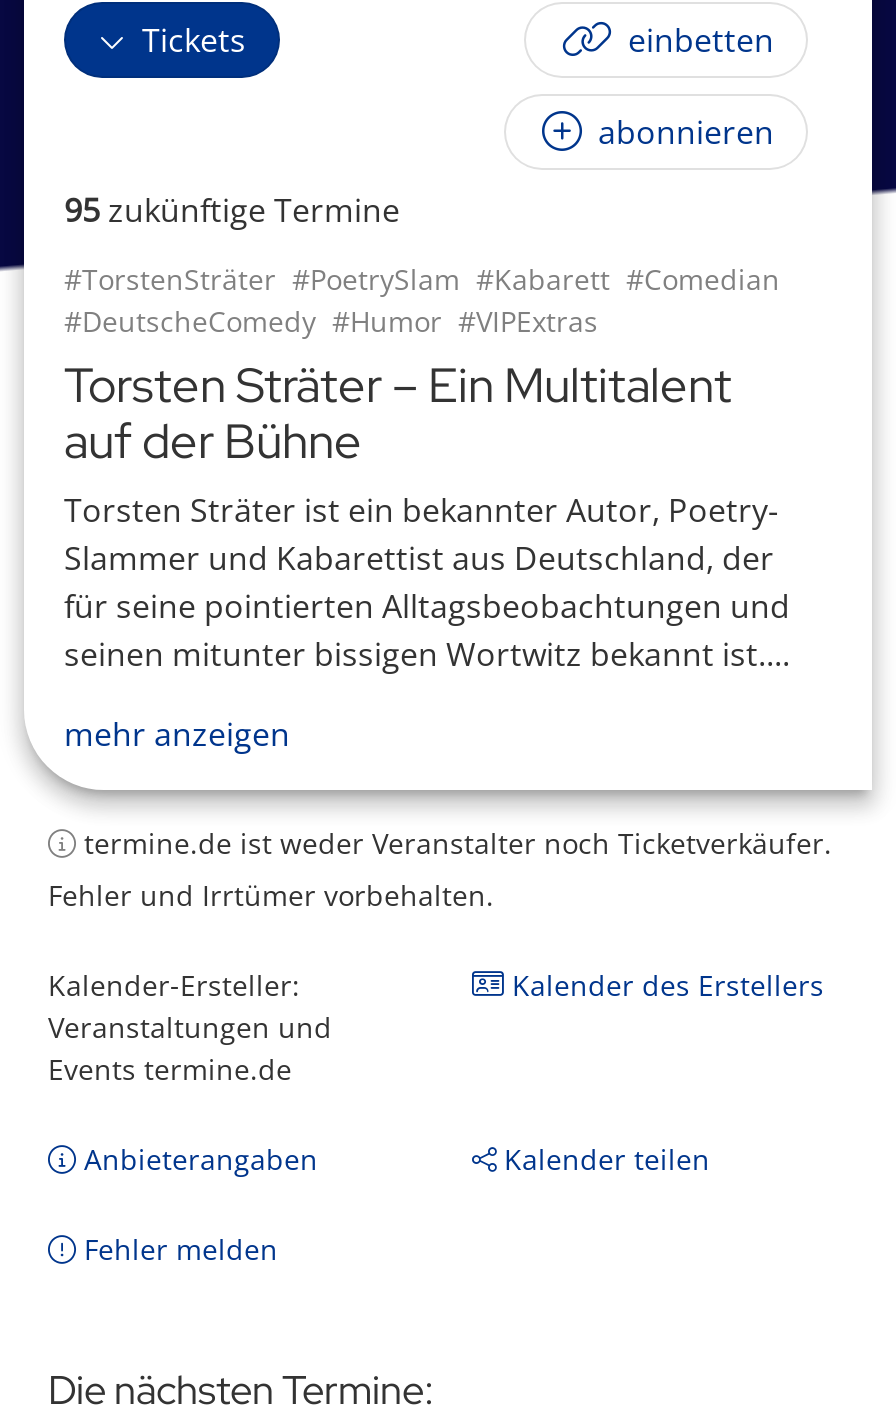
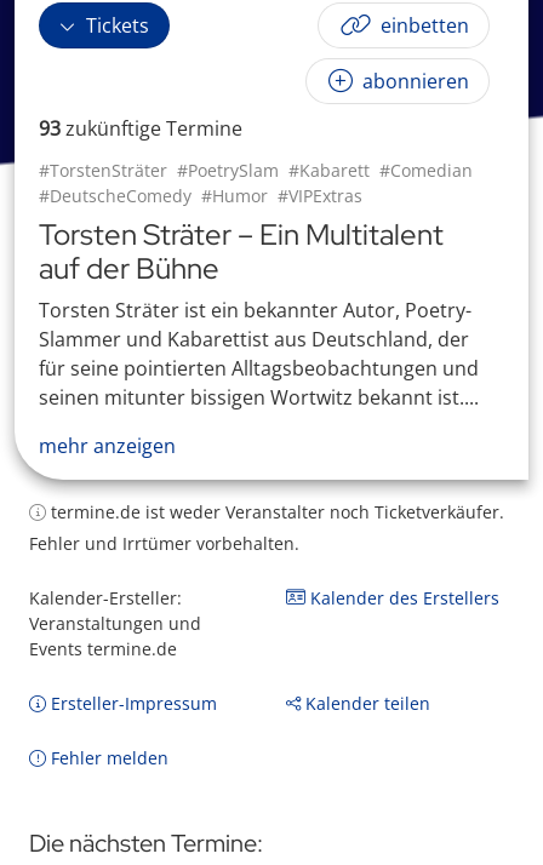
- 95 zukünftige Termine
+ 93 zukünftige Termine

- Anbieterangaben
+ Ersteller-Impressum
